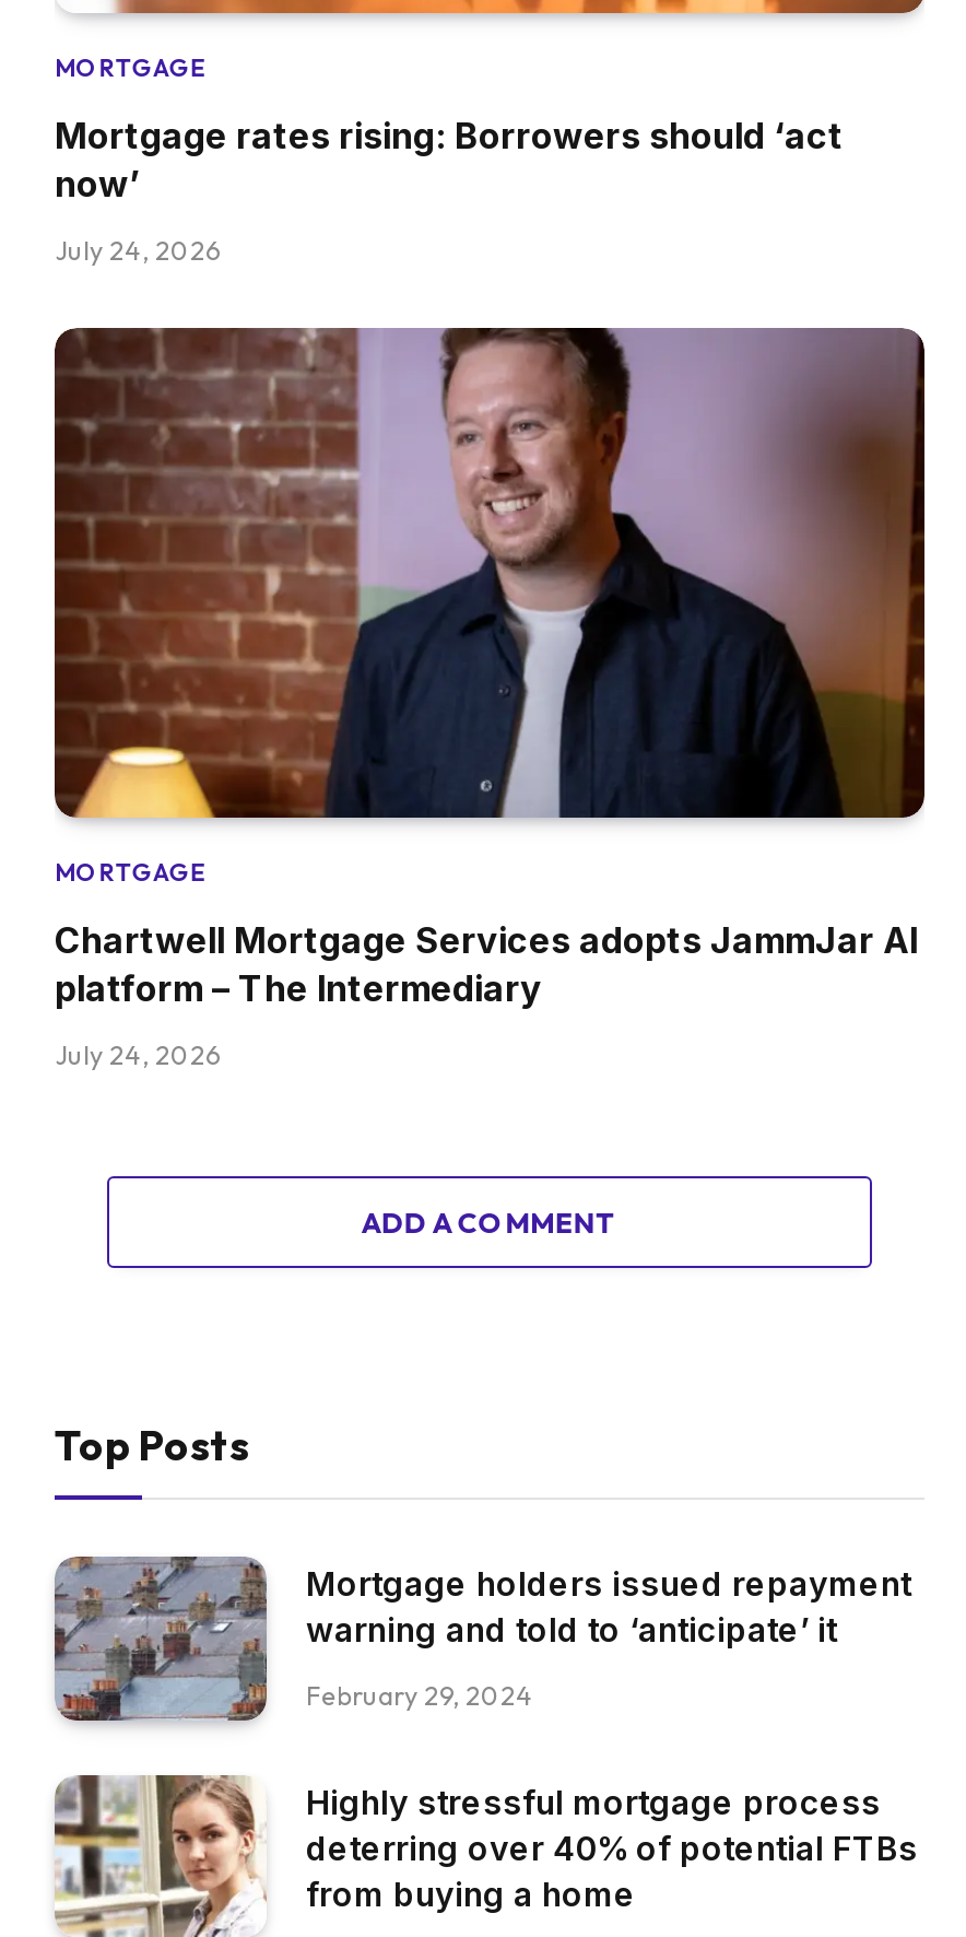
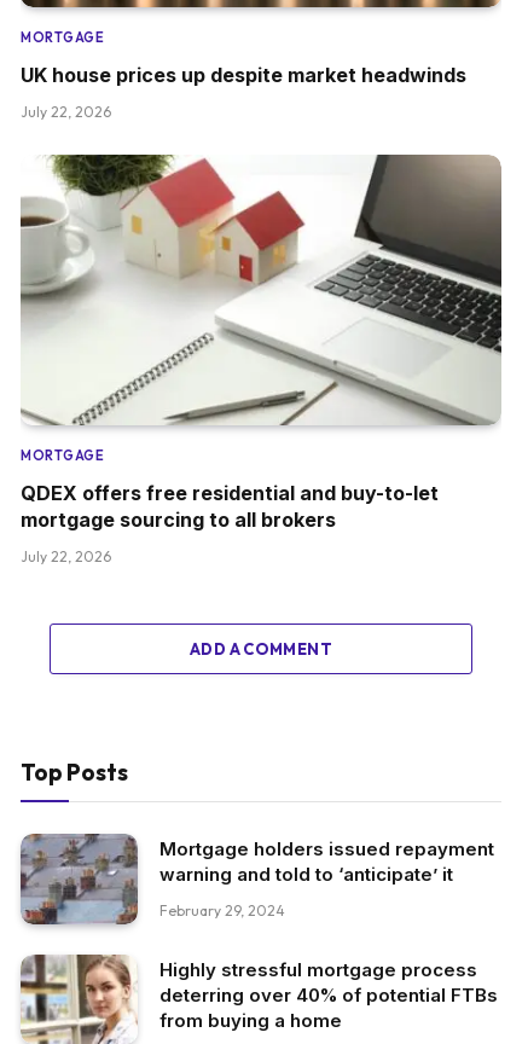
- Mortgage rates rising: Borrowers should ‘act
- now’
+ UK house prices up despite market headwinds

- July 24, 2026
+ July 22, 2026

- [image]
+ [image]

- Chartwell Mortgage Services adopts JammJar AI
- platform – The Intermediary
+ QDEX offers free residential and buy-to-let
+ mortgage sourcing to all brokers

- July 24, 2026
+ July 22, 2026
